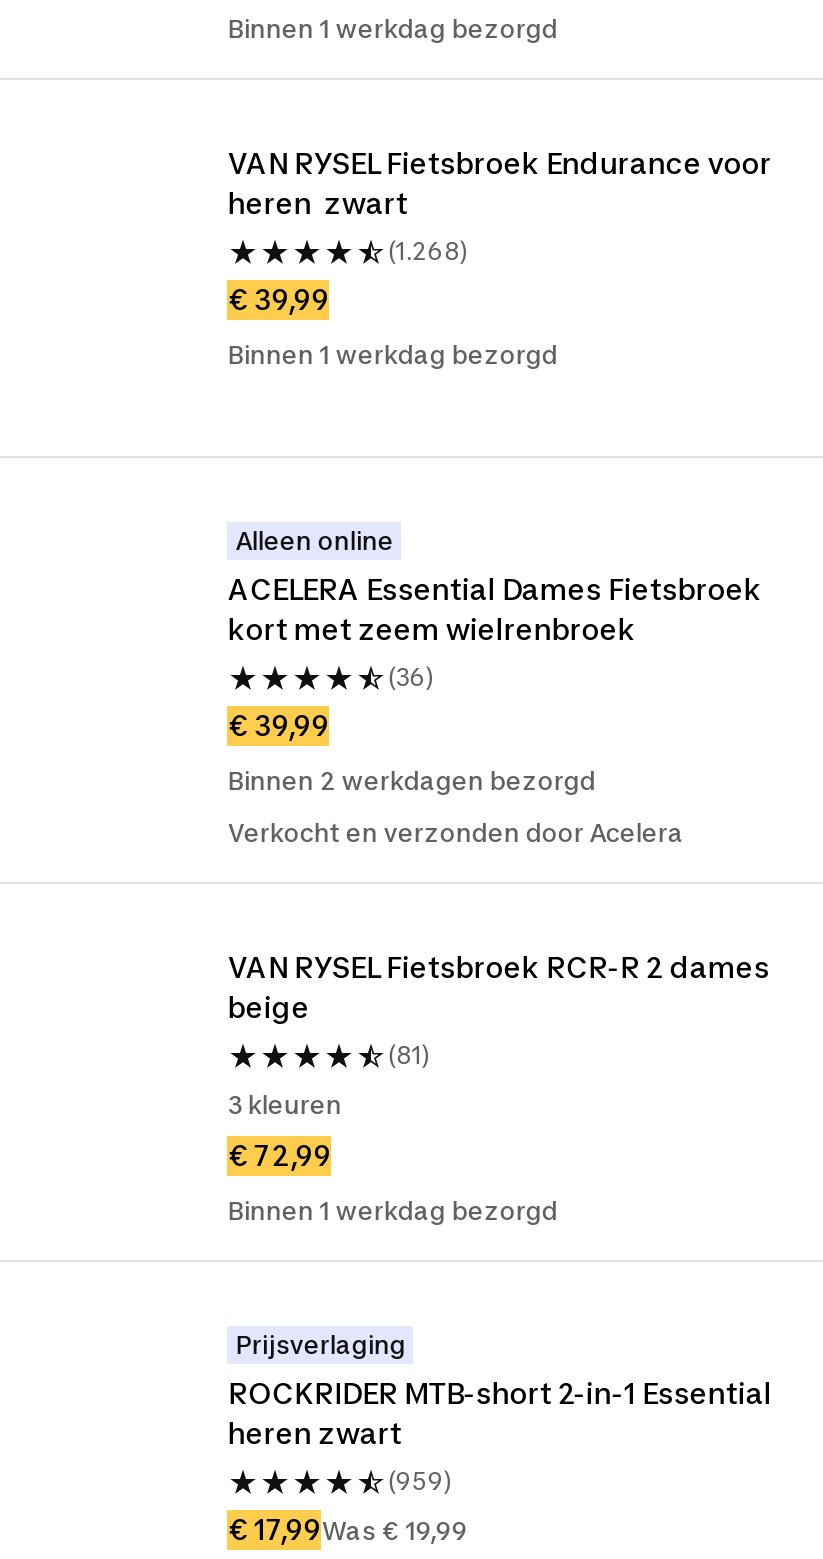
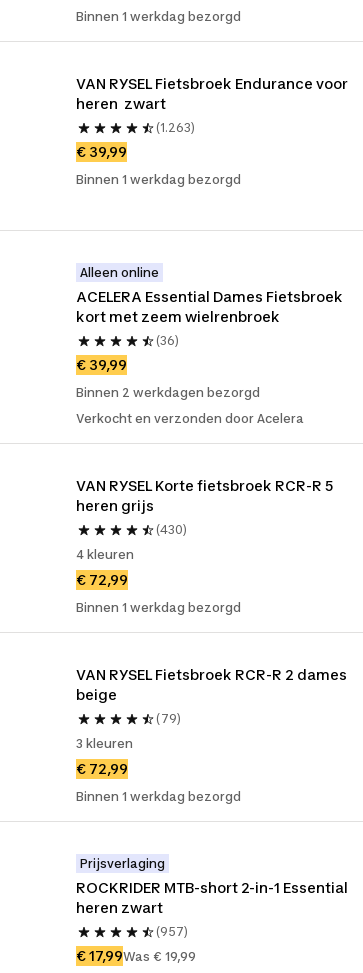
- (1.268)
+ (1.263)

+ VAN RYSEL Korte fietsbroek RCR-R 5
+ heren grijs
+ (430)
+ 4 kleuren
+ € 72,99
+ Binnen 1 werkdag bezorgd

- (81)
+ (79)

- (959)
+ (957)
